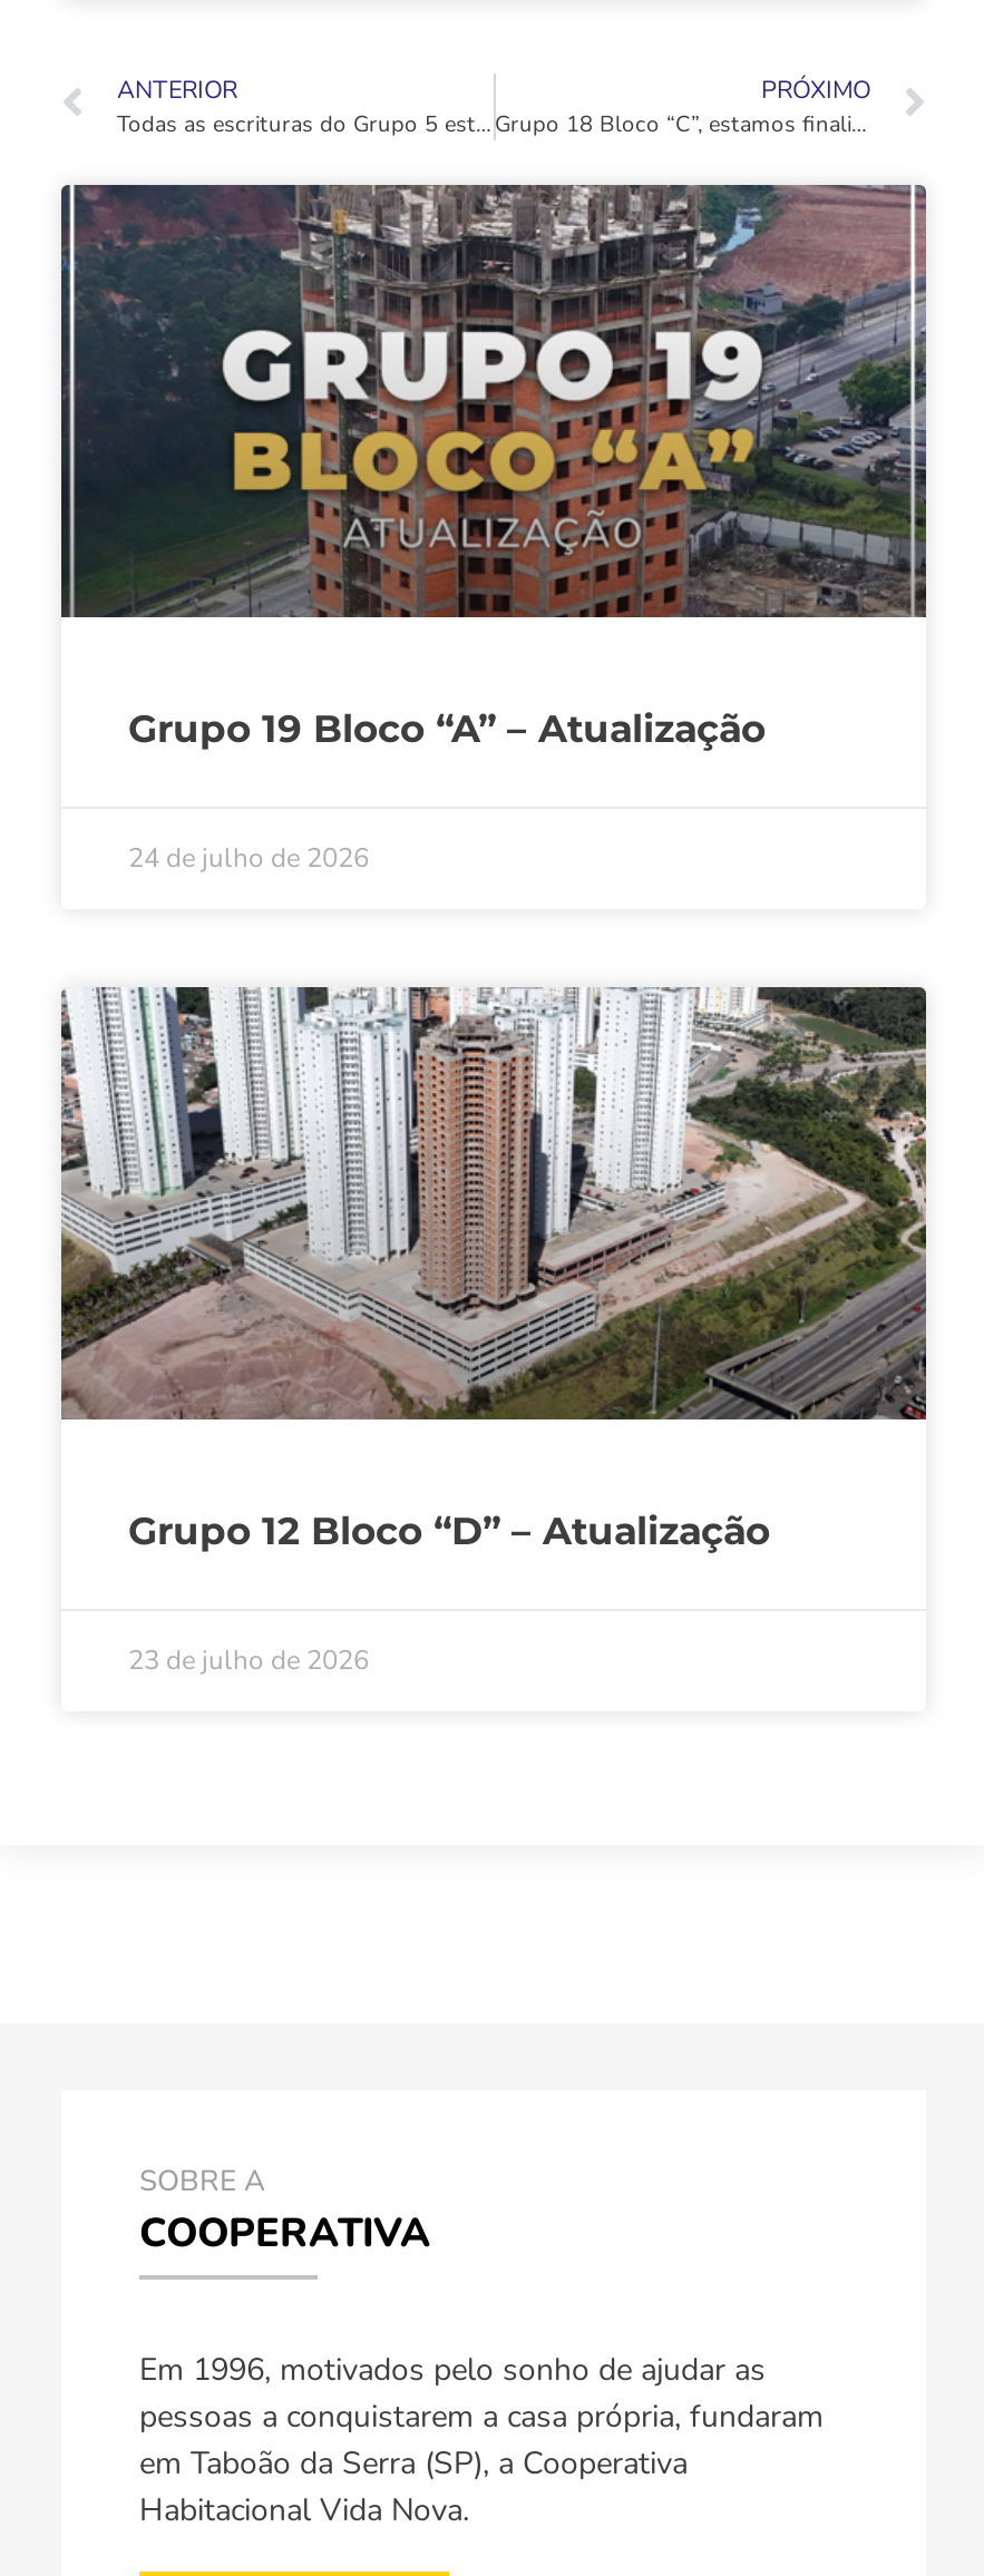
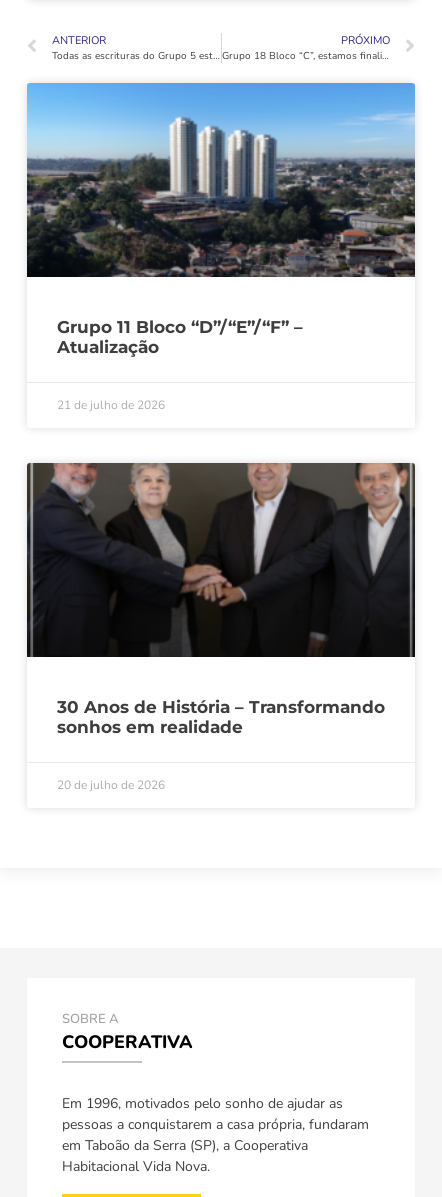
- [image]
+ [image]

- Grupo 19 Bloco “A” – Atualização
+ Grupo 11 Bloco “D”/“E”/“F” –
+ Atualização

- 24 de julho de 2026
+ 21 de julho de 2026

- [image]
- Grupo 12 Bloco “D” – Atualização
+ [image]
+ 30 Anos de História – Transformando
+ sonhos em realidade

- 23 de julho de 2026
+ 20 de julho de 2026
